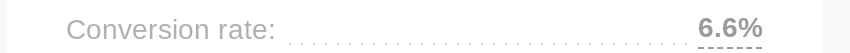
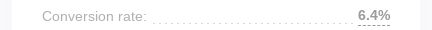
- 6.6%
+ 6.4%
